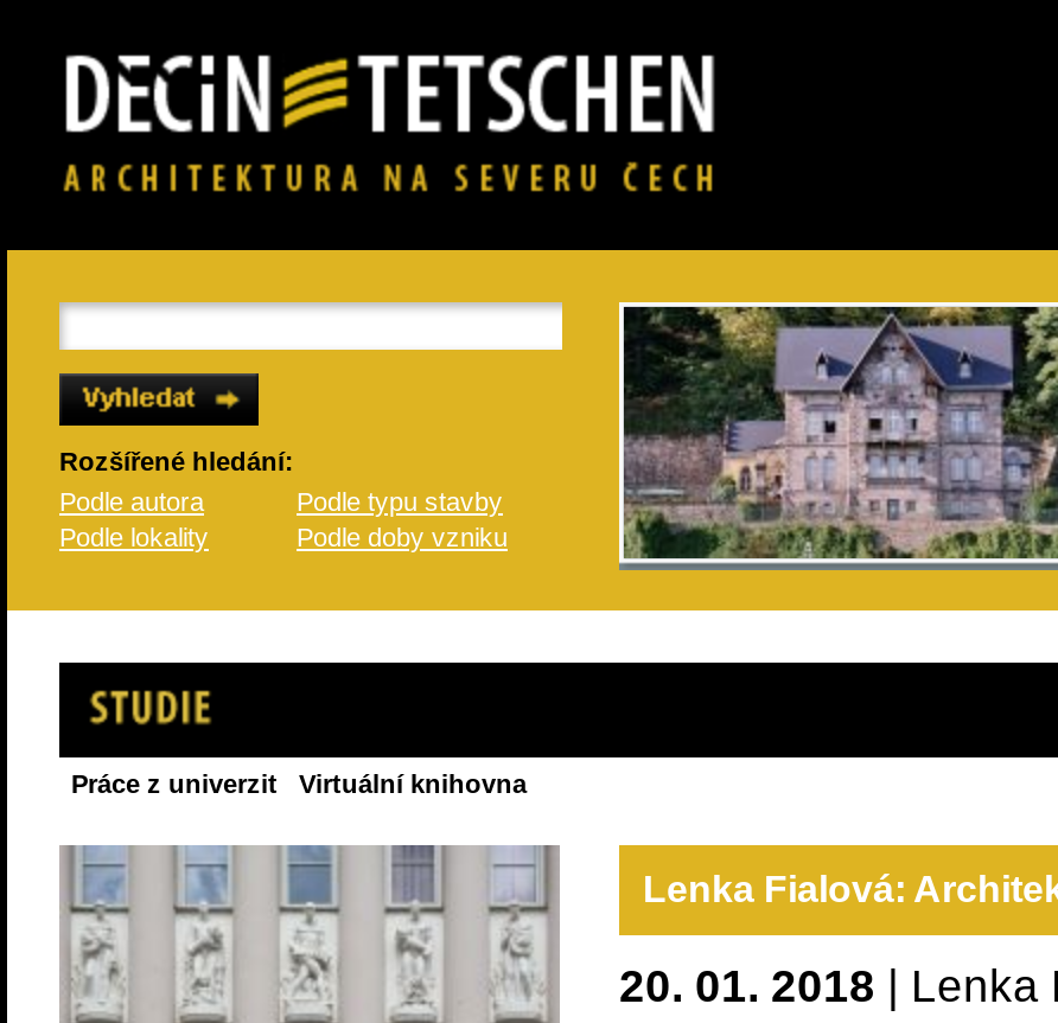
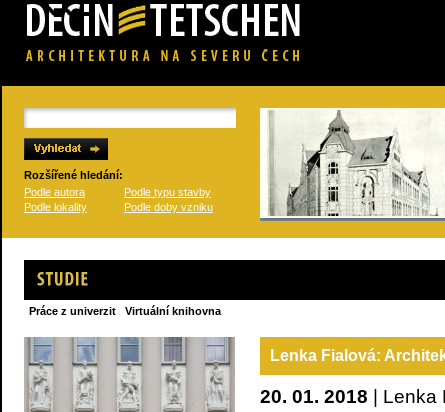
- [image]
+ [image]
